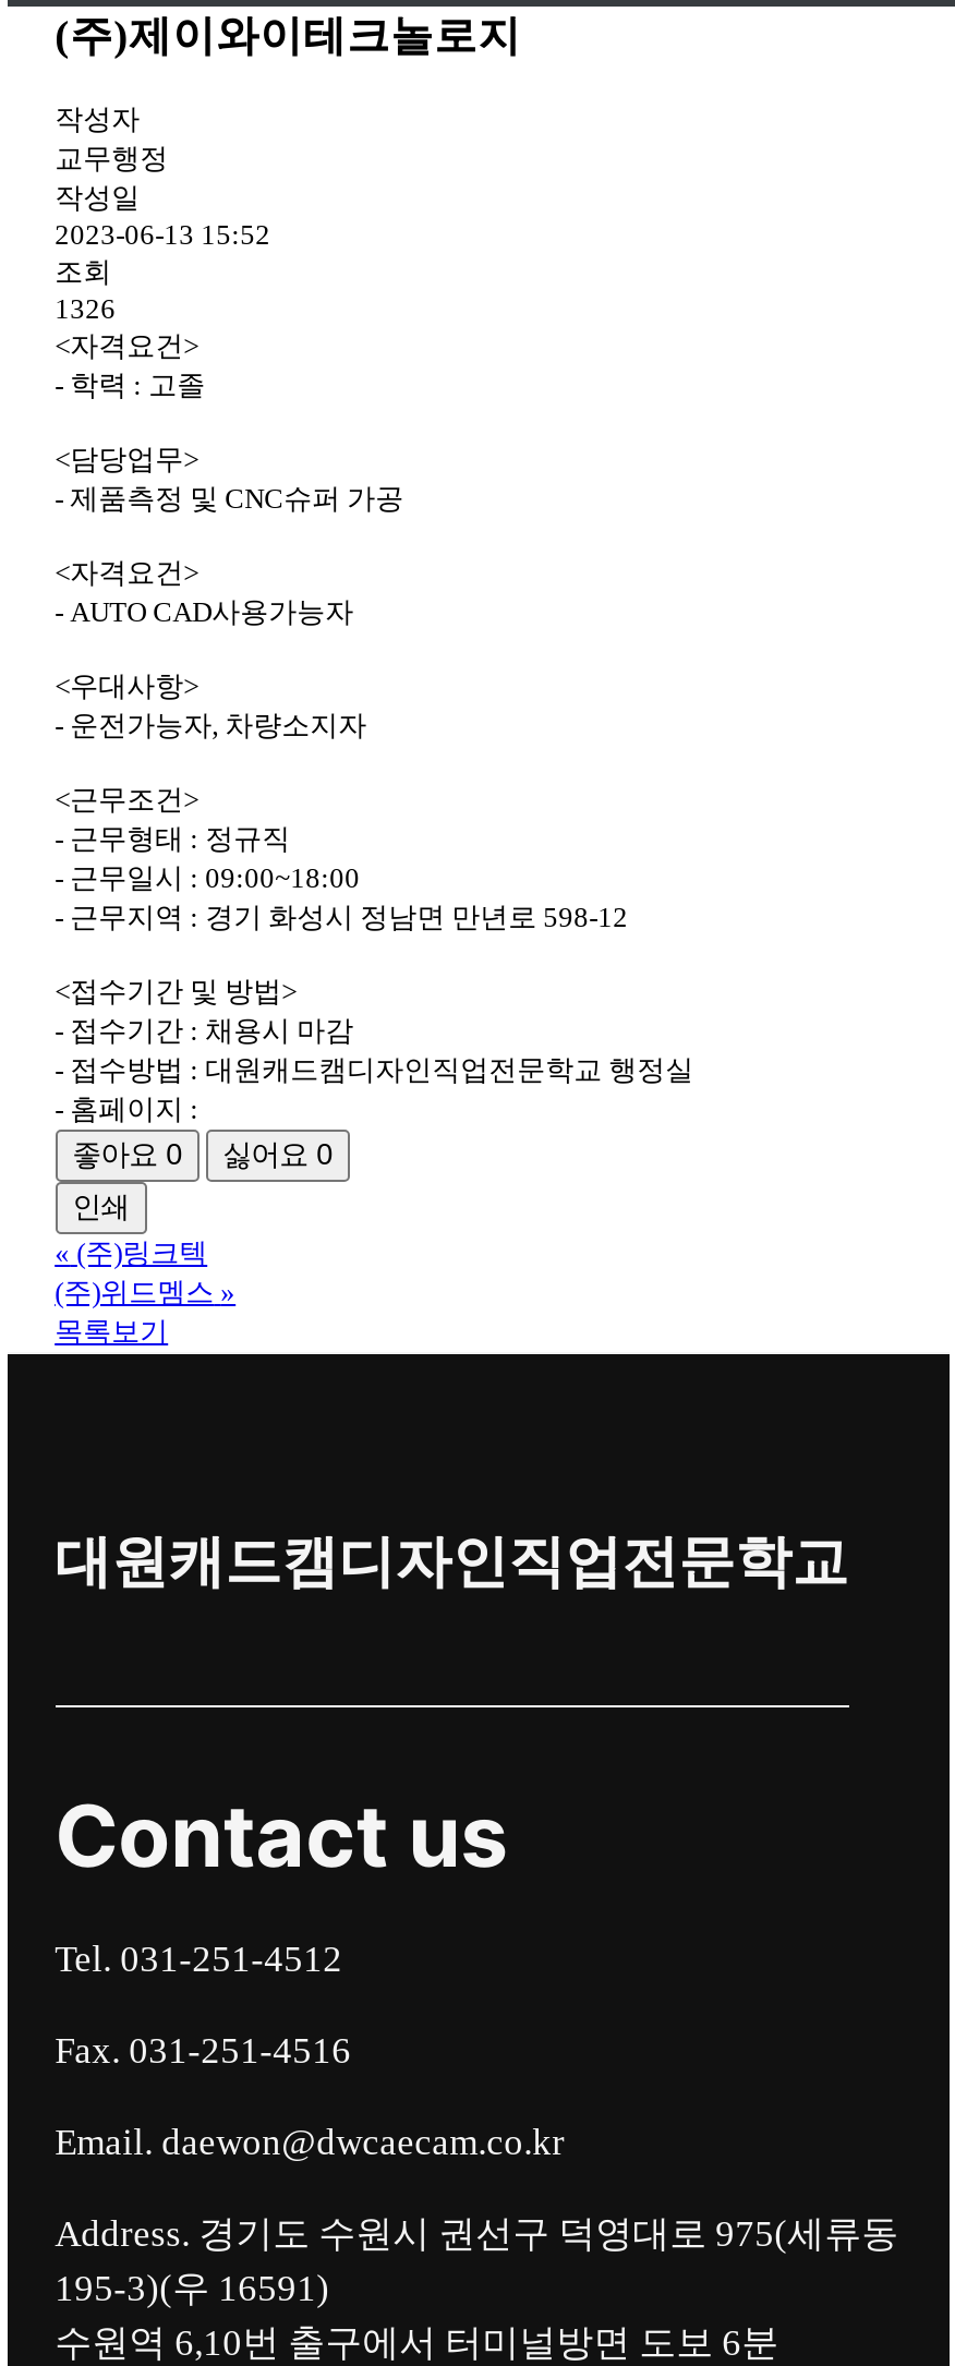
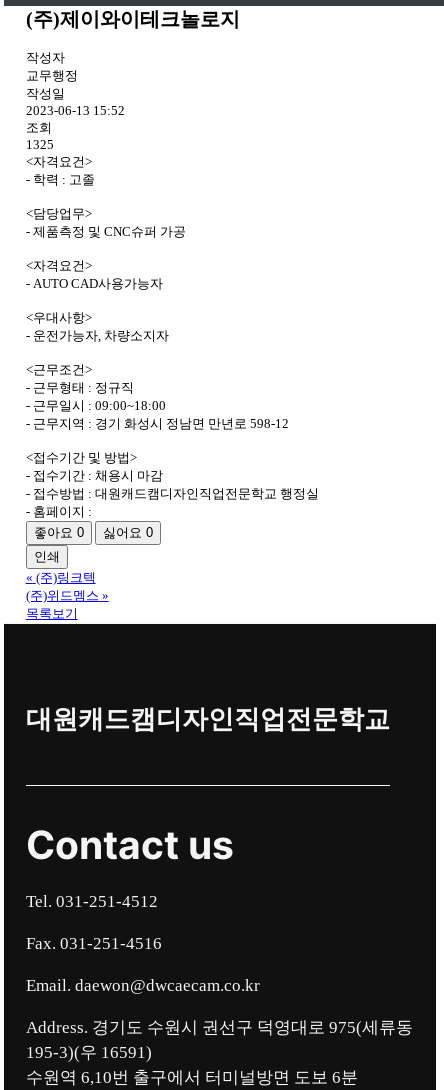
- 1326
+ 1325
